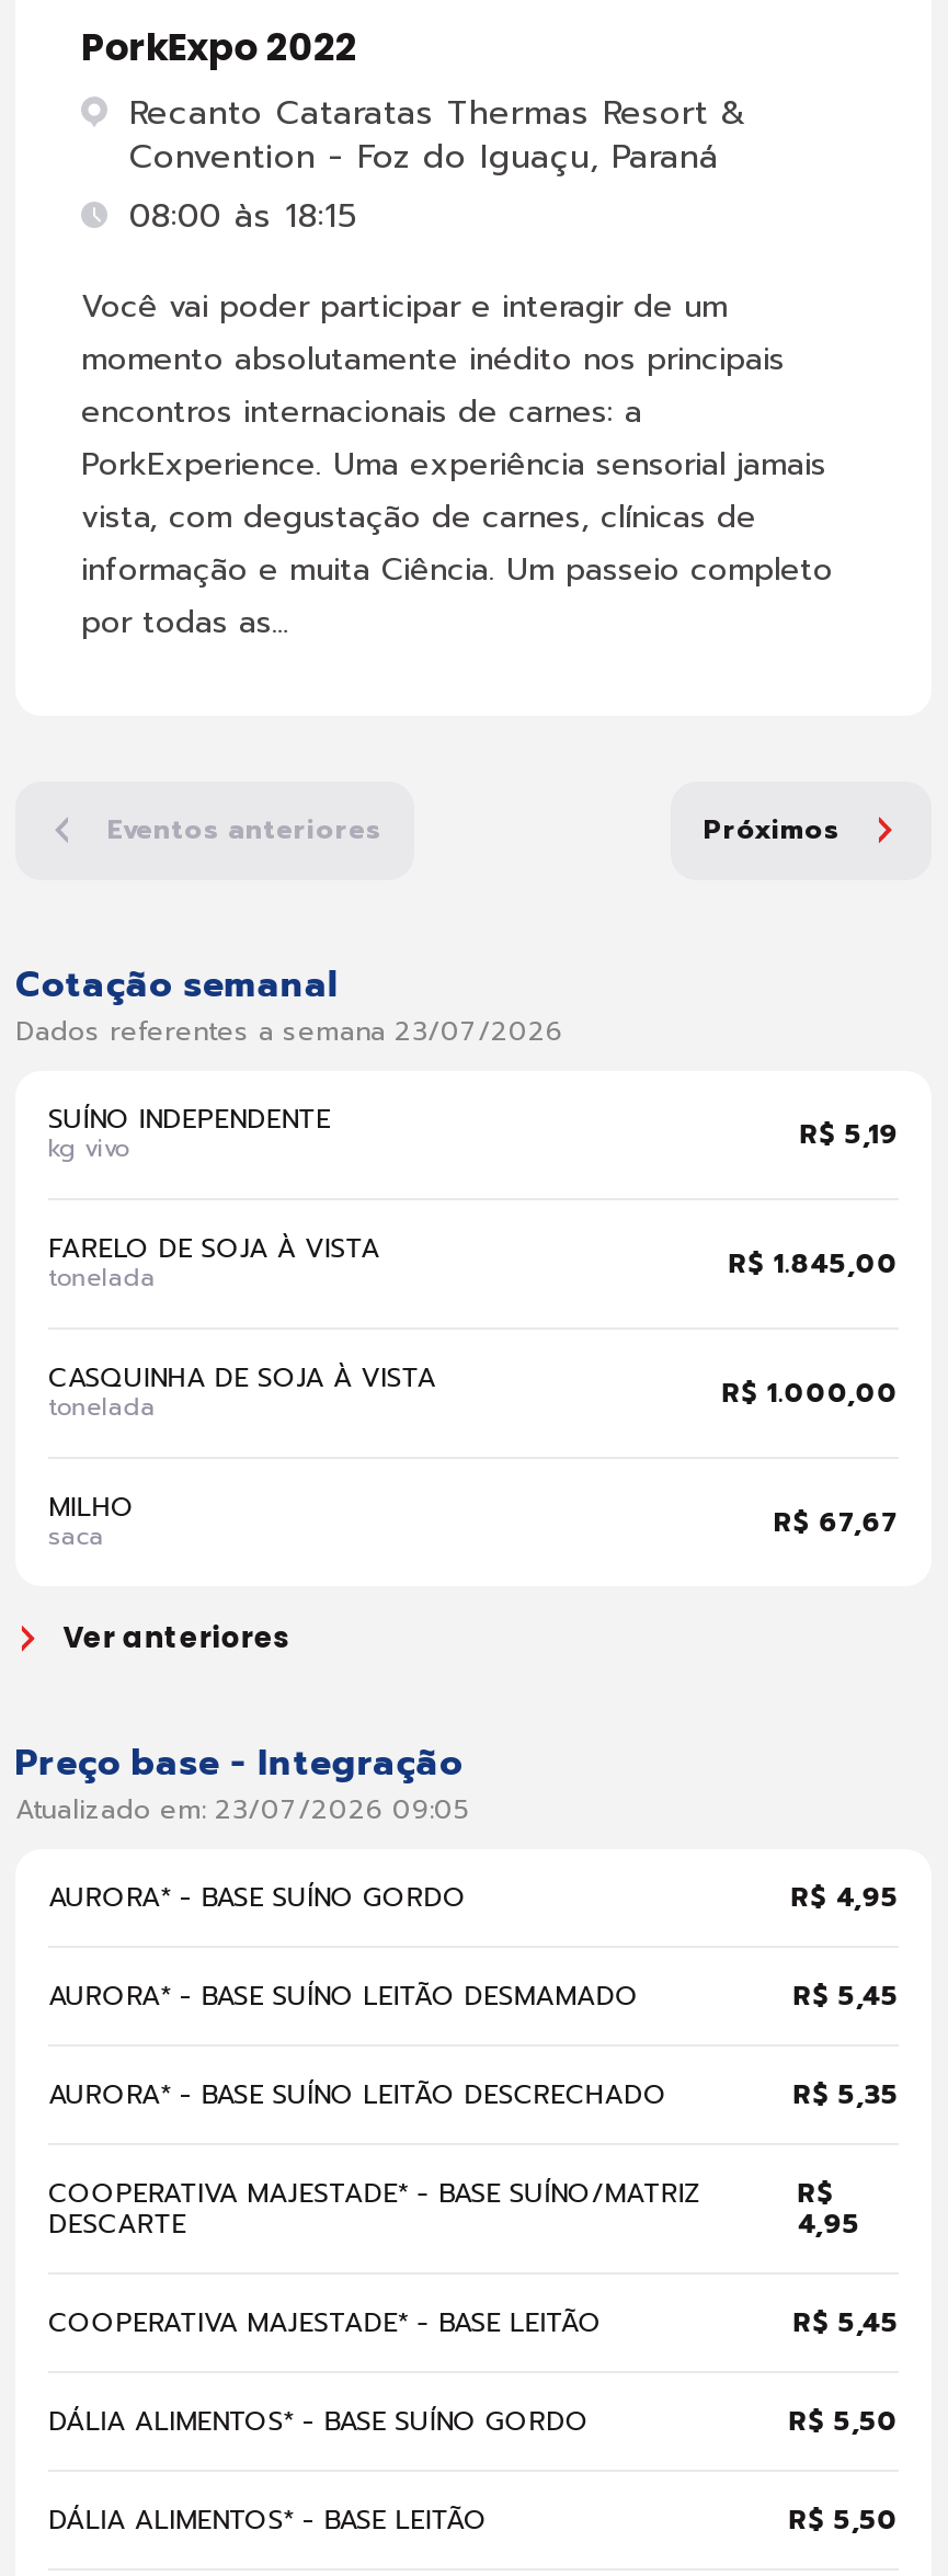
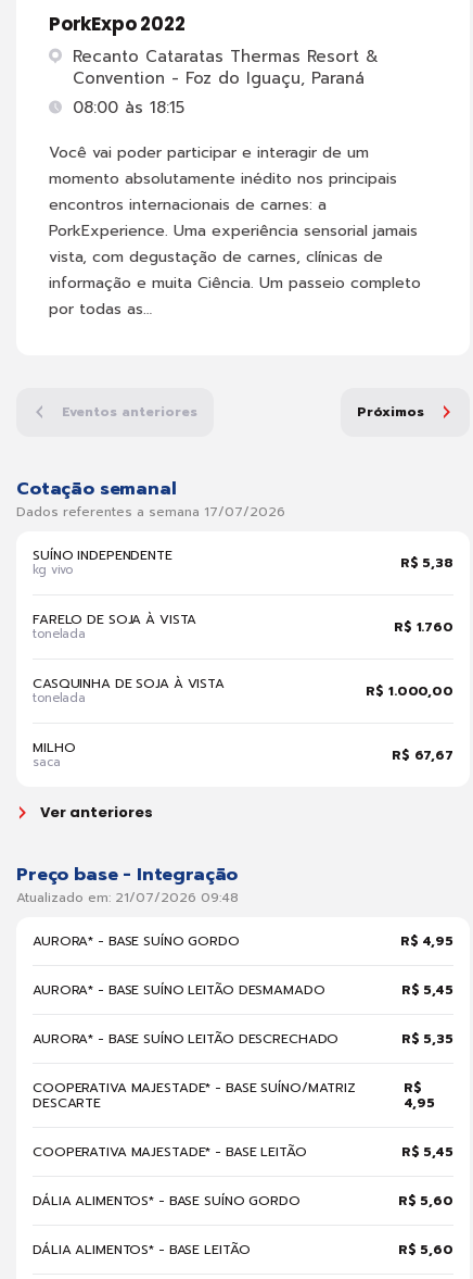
- Dados referentes a semana 23/07/2026
+ Dados referentes a semana 17/07/2026

- R$ 5,19
+ R$ 5,38

- R$ 1.845,00
+ R$ 1.760

- Atualizado em: 23/07/2026 09:05
+ Atualizado em: 21/07/2026 09:48

- R$ 5,50
+ R$ 5,60

- R$ 5,50
+ R$ 5,60
